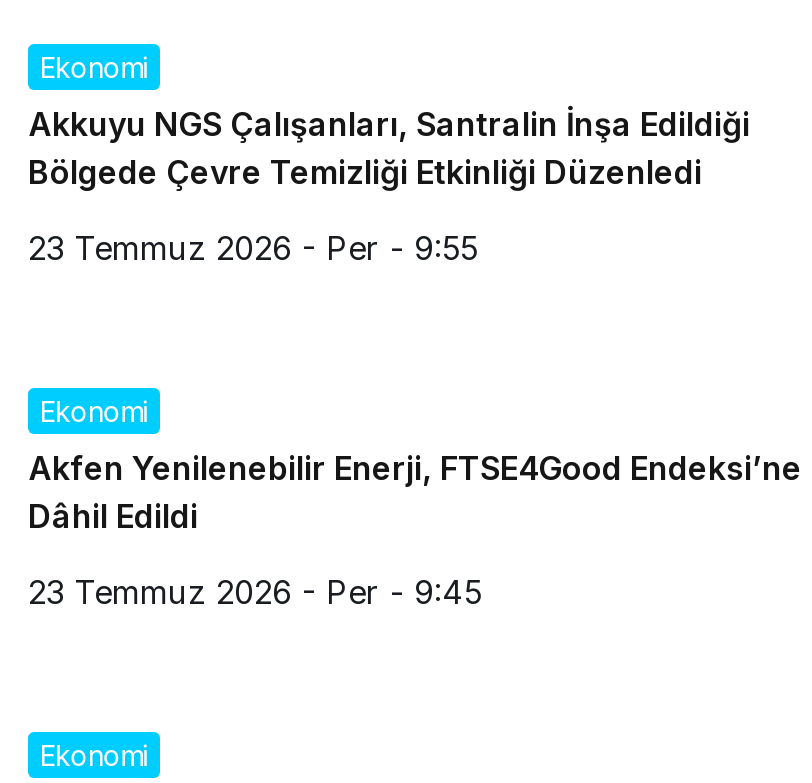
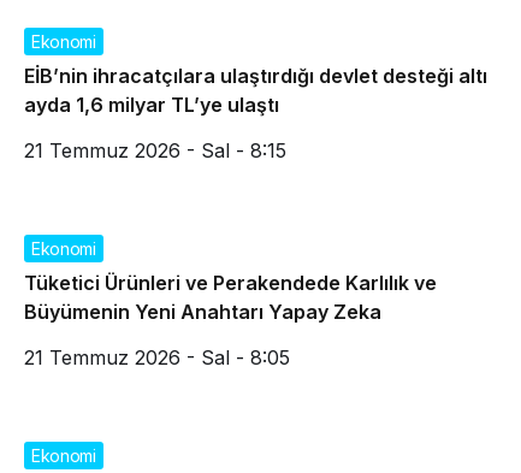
- Akkuyu NGS Çalışanları, Santralin İnşa Edildiği
- Bölgede Çevre Temizliği Etkinliği Düzenledi
+ EİB’nin ihracatçılara ulaştırdığı devlet desteği altı
+ ayda 1,6 milyar TL’ye ulaştı

- 23 Temmuz 2026 - Per - 9:55
+ 21 Temmuz 2026 - Sal - 8:15

- Akfen Yenilenebilir Enerji, FTSE4Good Endeksi’ne
- Dâhil Edildi
+ Tüketici Ürünleri ve Perakendede Karlılık ve
+ Büyümenin Yeni Anahtarı Yapay Zeka

- 23 Temmuz 2026 - Per - 9:45
+ 21 Temmuz 2026 - Sal - 8:05
